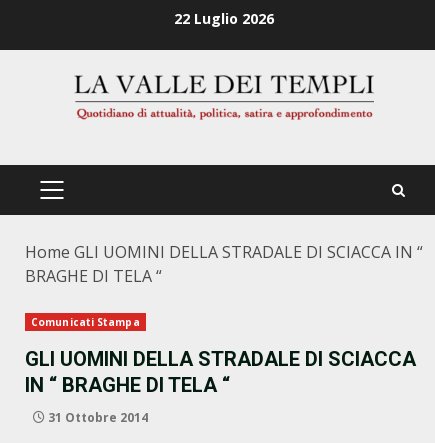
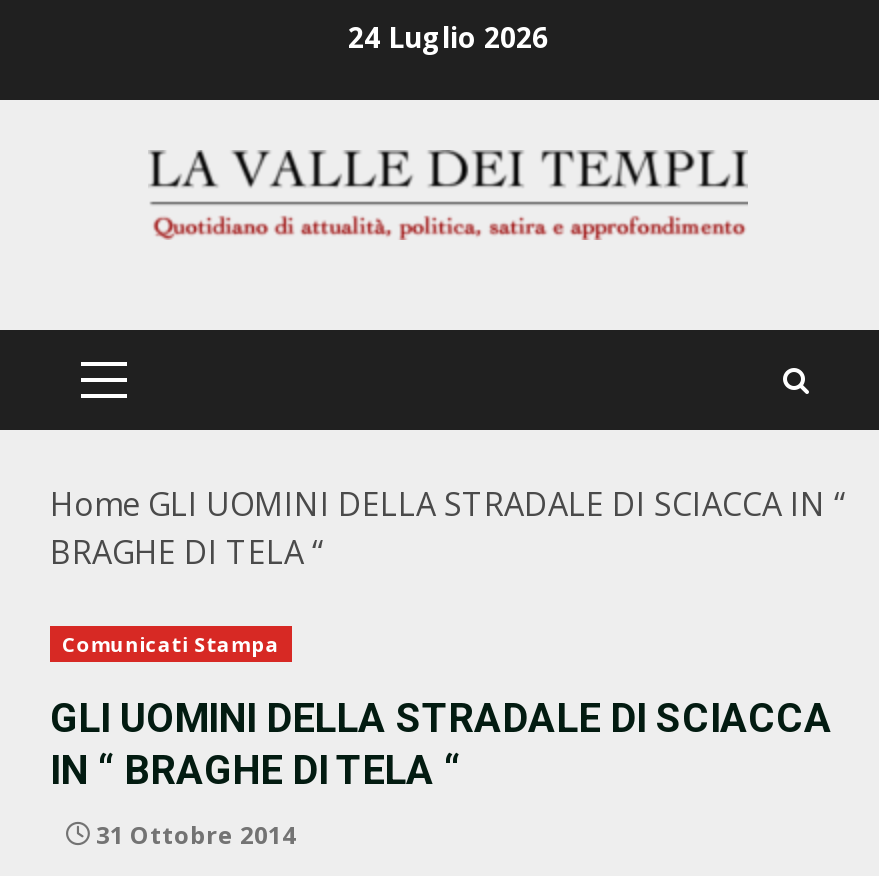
- 22 Luglio 2026
+ 24 Luglio 2026
